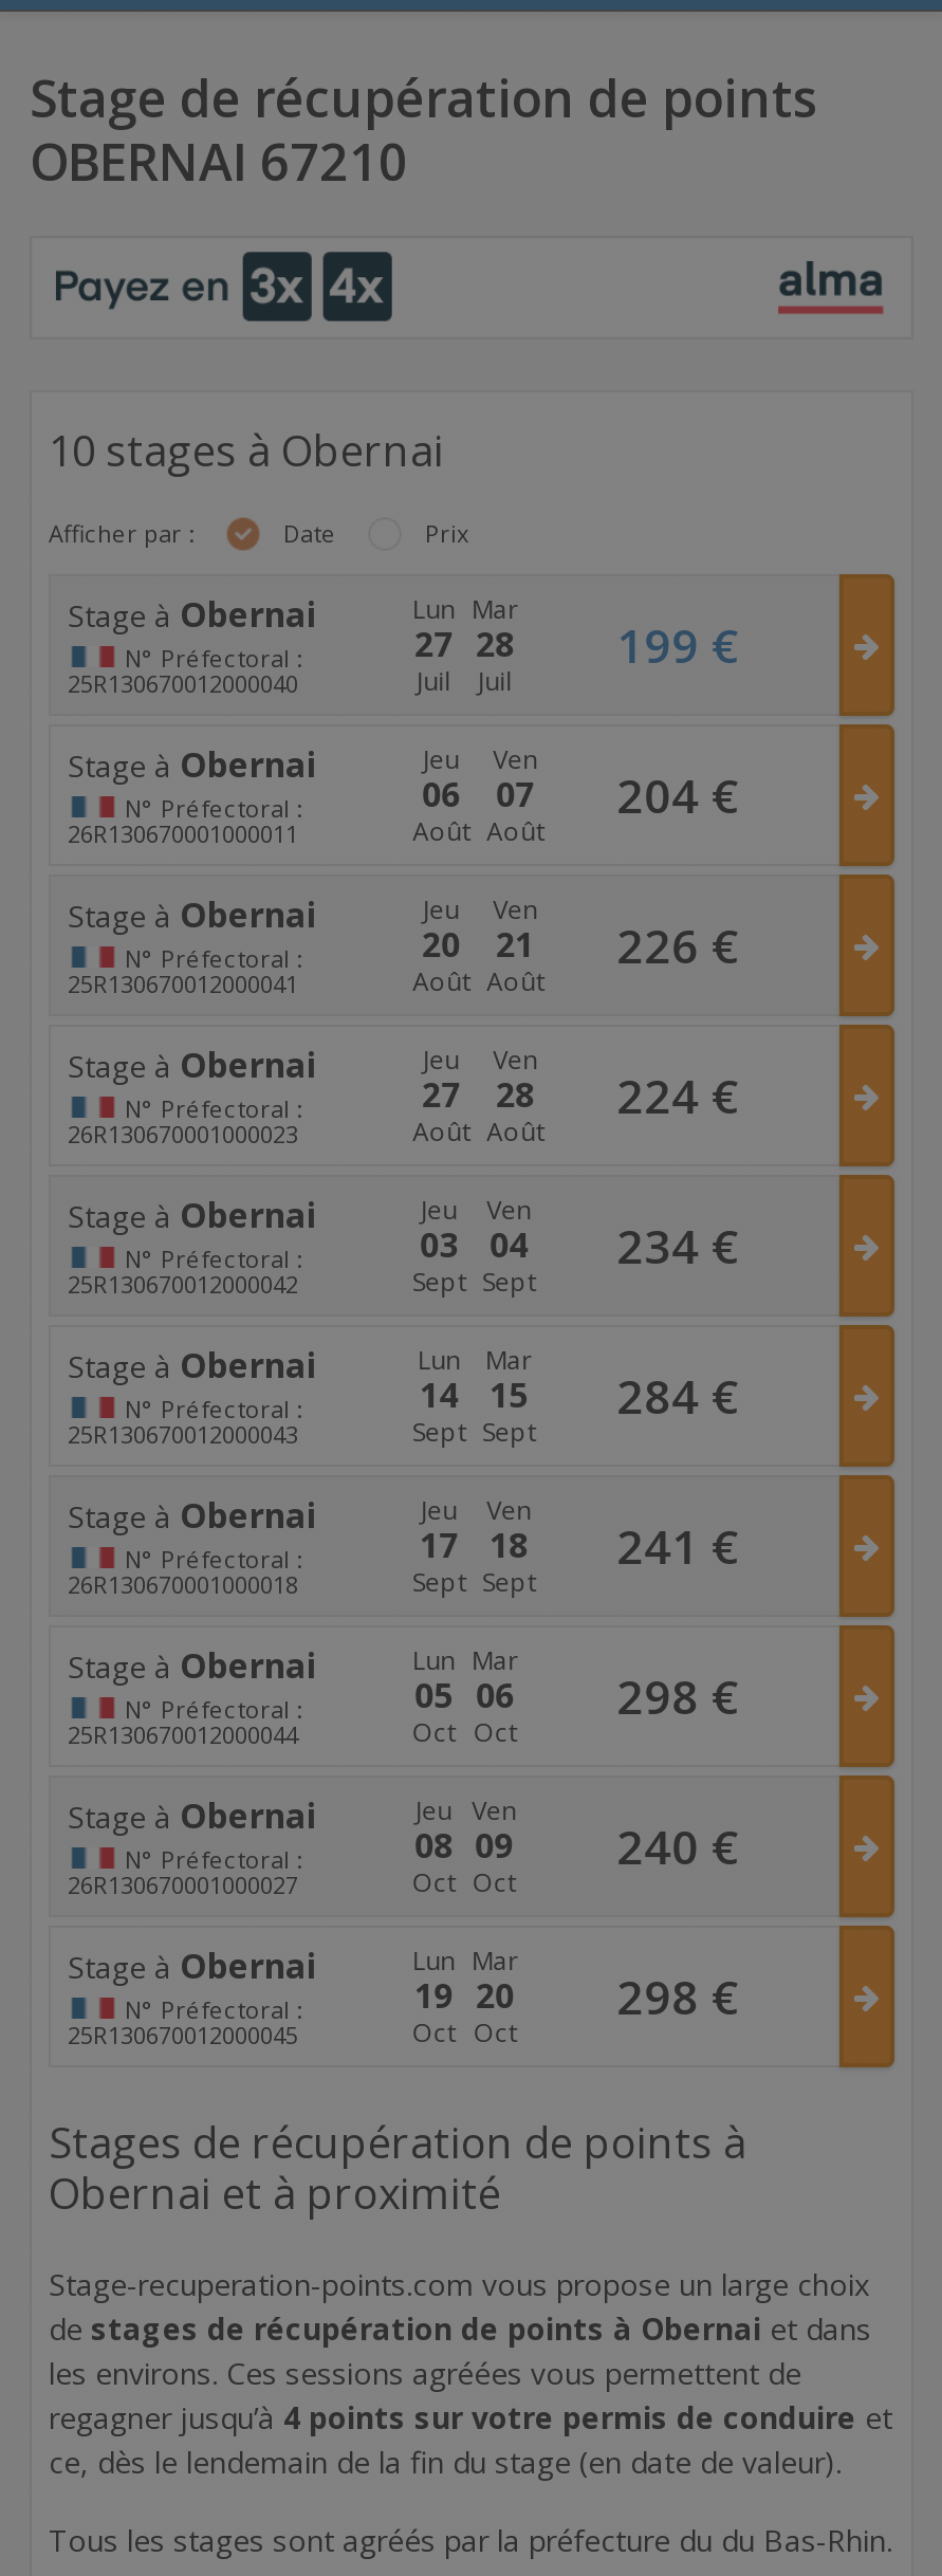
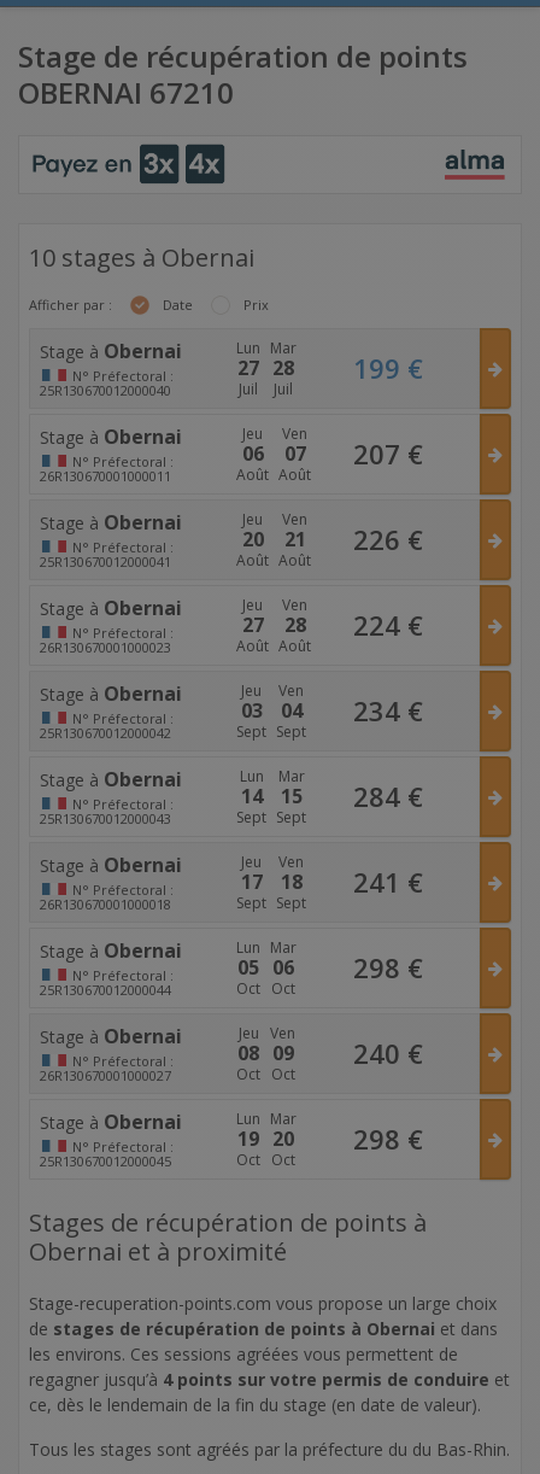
- 06 07 204 €
+ 06 07 207 €
